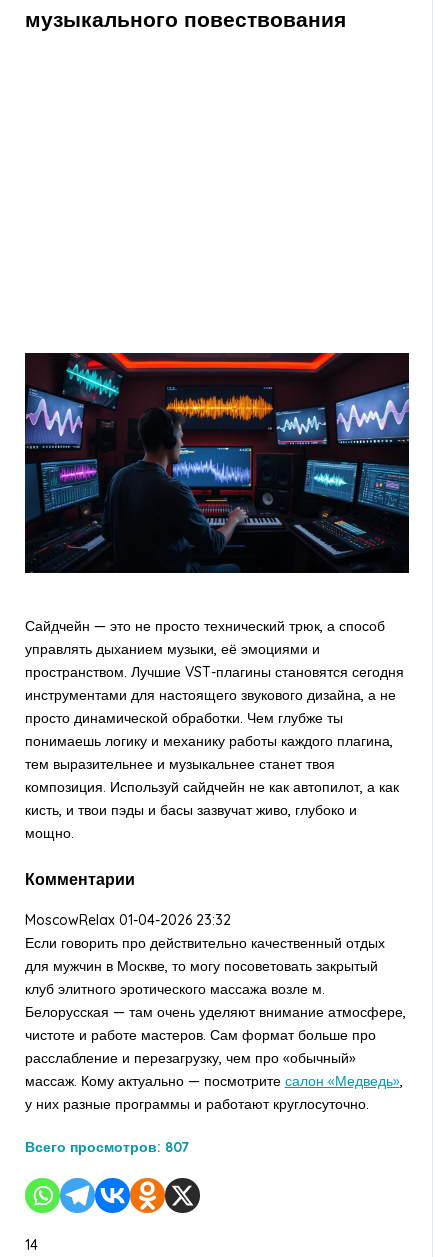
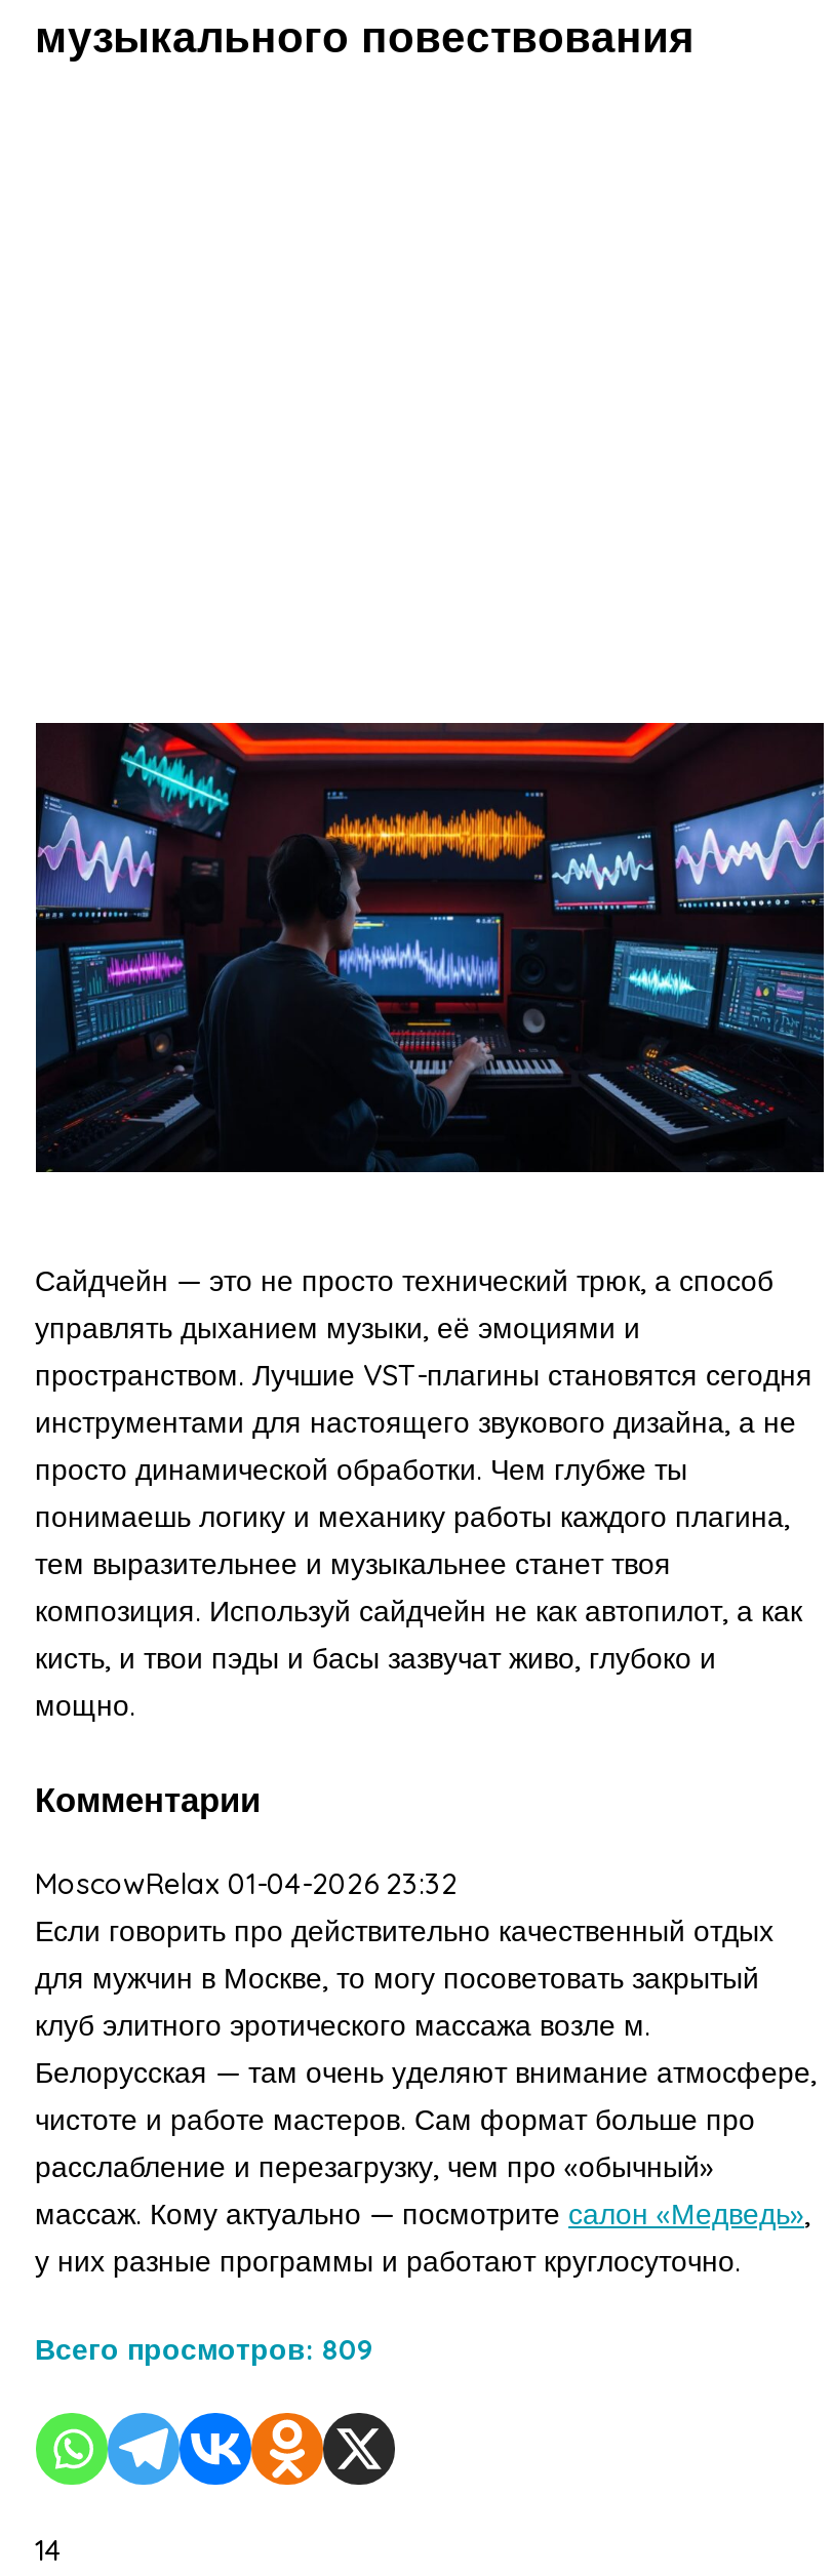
- Всего просмотров: 807
+ Всего просмотров: 809
